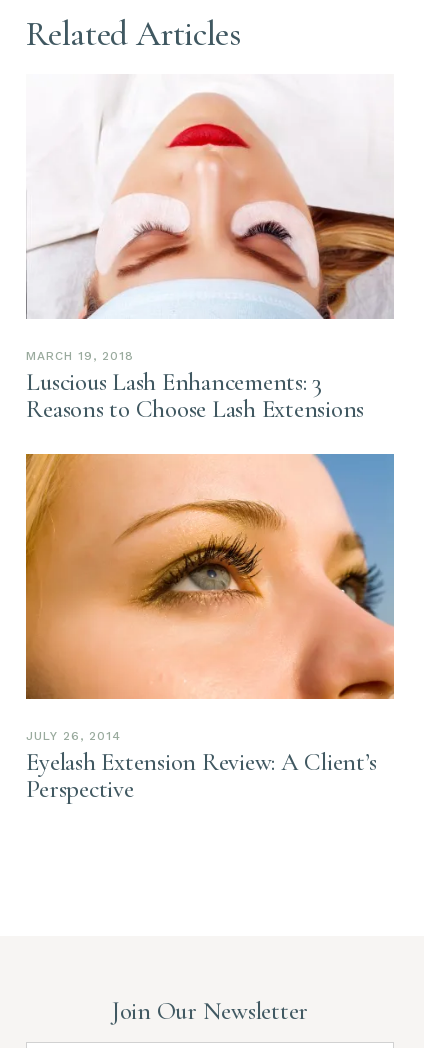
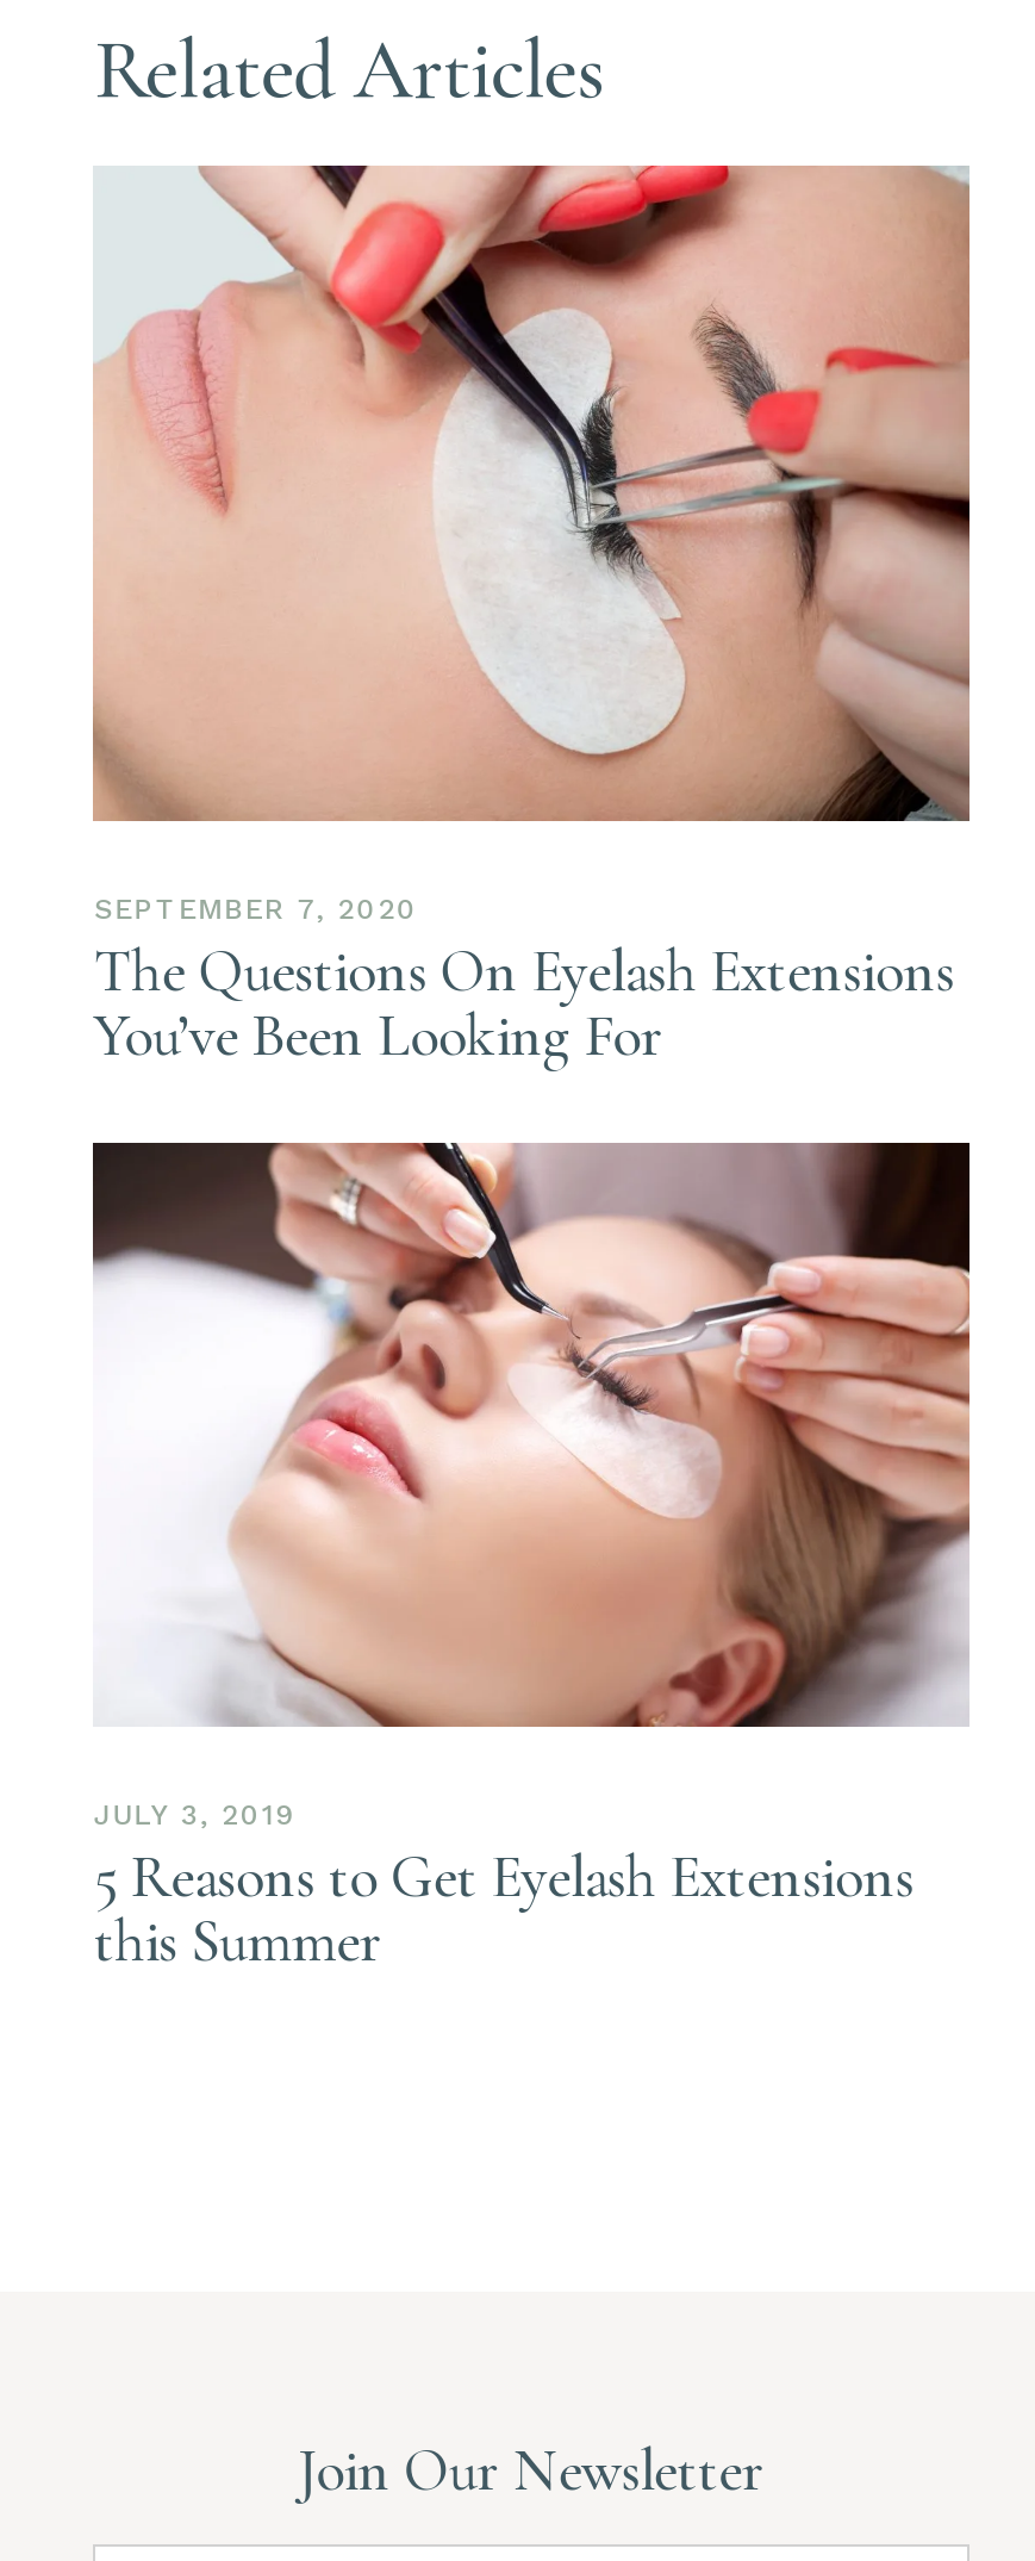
- [image]
- MARCH 19, 2018
- Luscious Lash Enhancements: 3
- Reasons to Choose Lash Extensions
+ [image]
+ SEPTEMBER 7, 2020
+ The Questions On Eyelash Extensions
+ You’ve Been Looking For

- [image]
- JULY 26, 2014
- Eyelash Extension Review: A Client’s
- Perspective
+ [image]
+ JULY 3, 2019
+ 5 Reasons to Get Eyelash Extensions
+ this Summer
